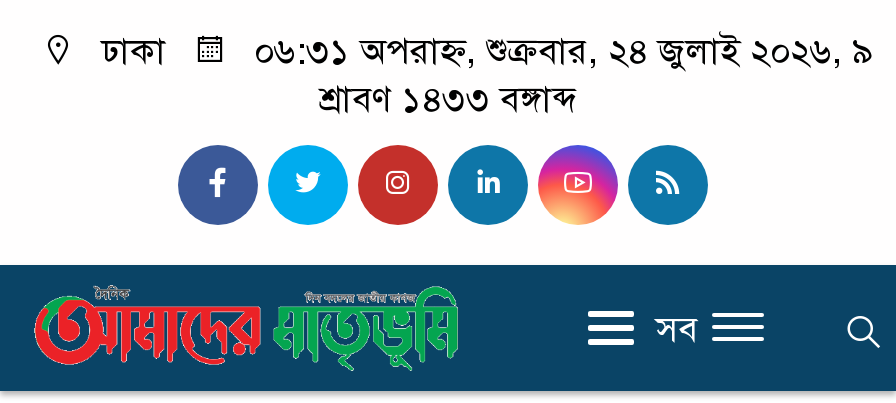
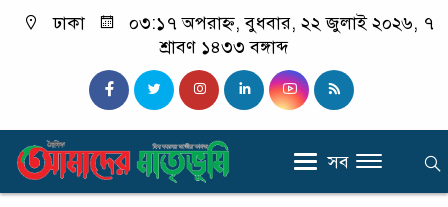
- ০৬:৩১ অপরাহ্ন, শুক্রবার, ২৪ জুলাই ২০২৬, ৯
+ ০৩:১৭ অপরাহ্ন, বুধবার, ২২ জুলাই ২০২৬, ৭
